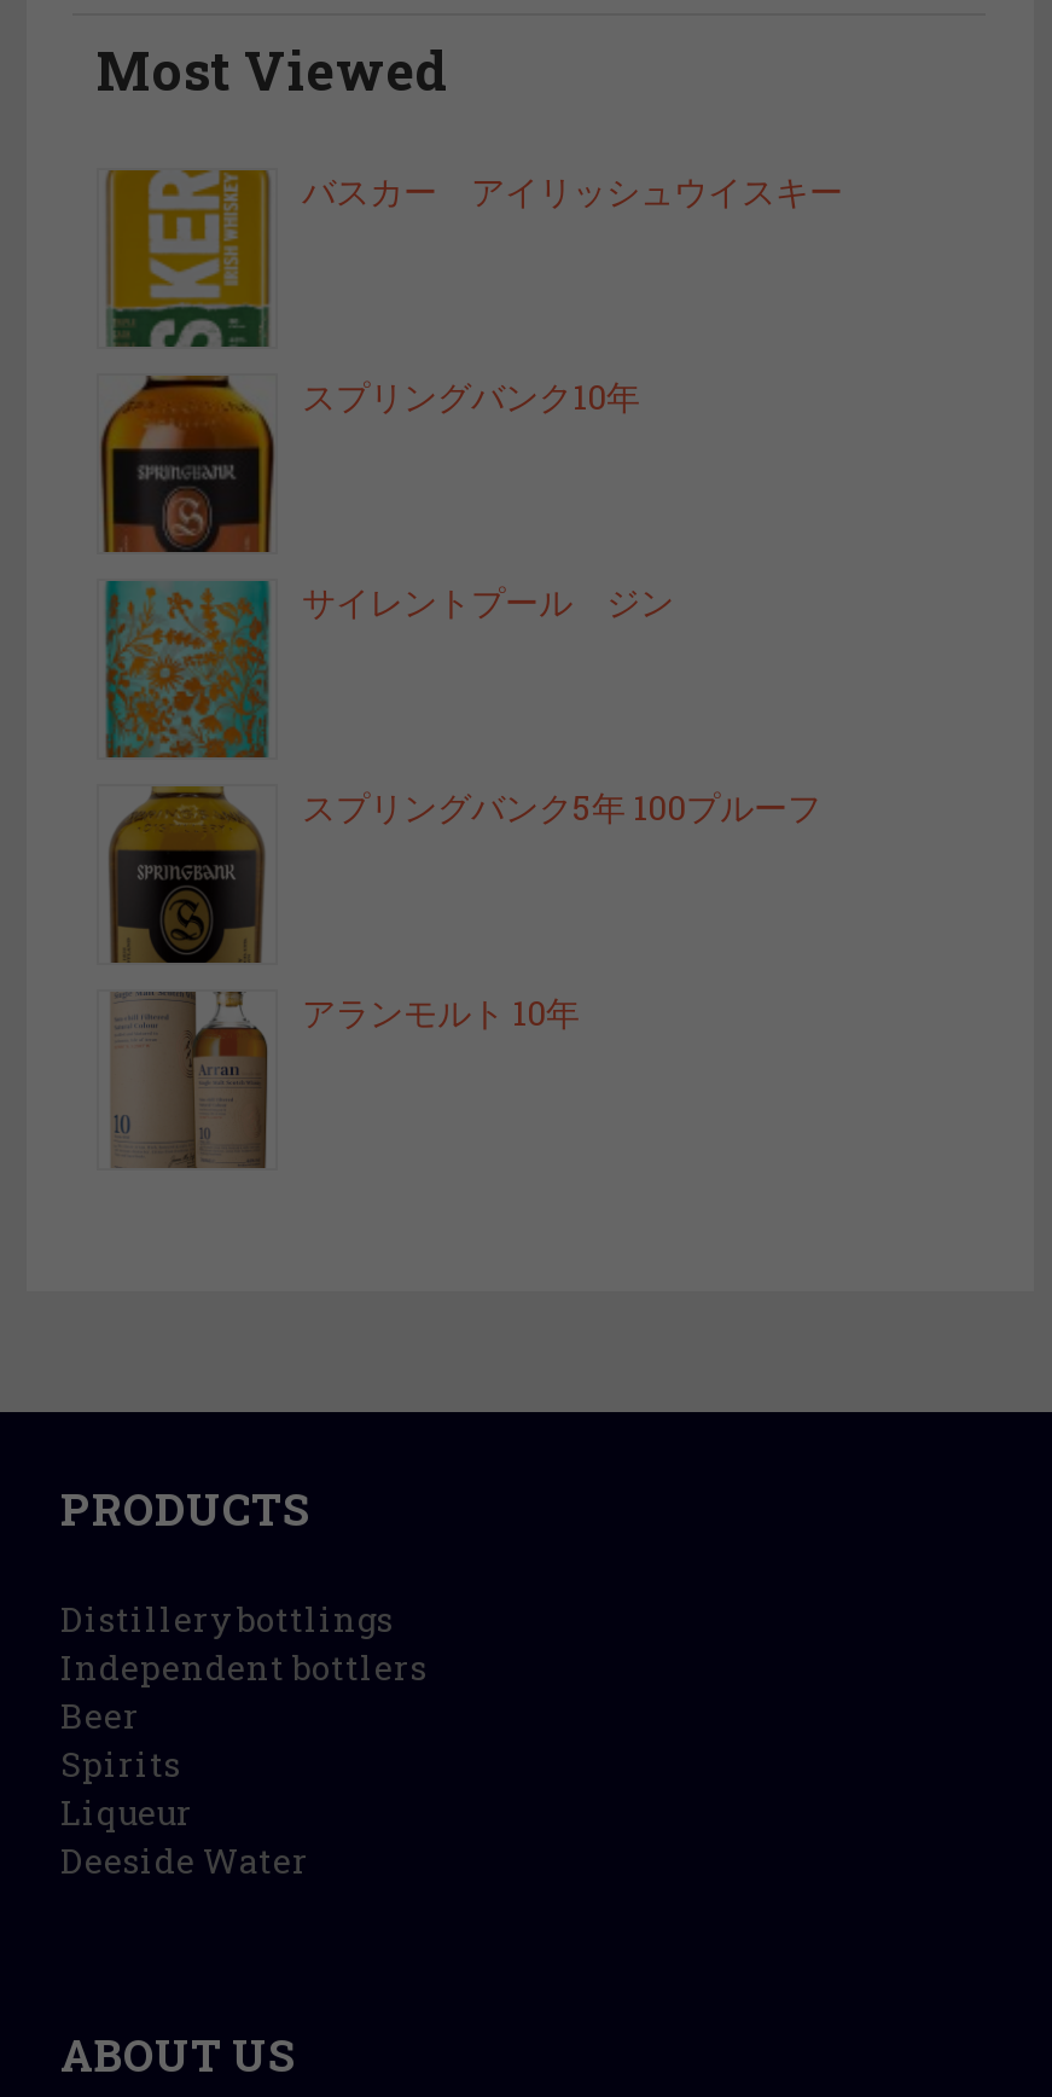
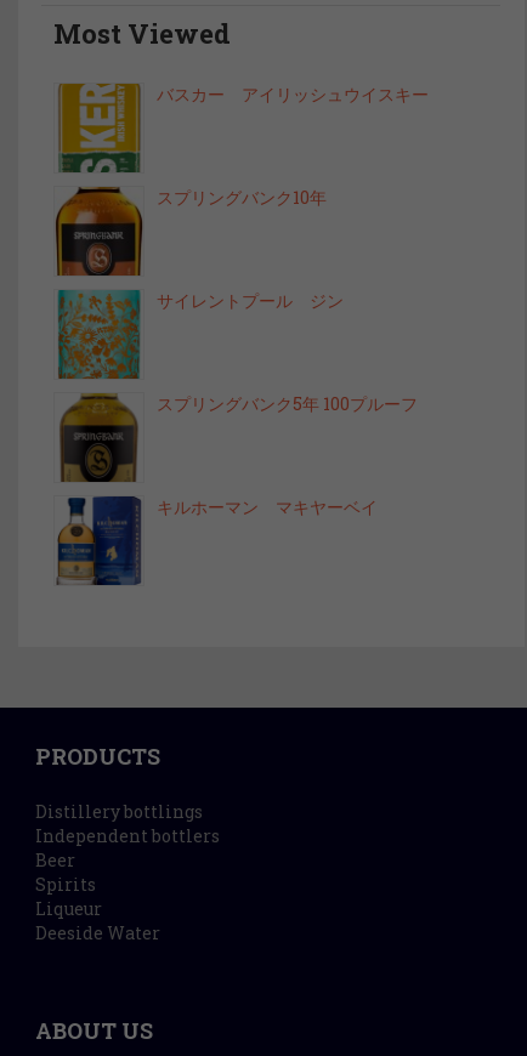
- [image]
- アランモルト 10年
+ [image]
+ キルホーマン マキヤーベイ
